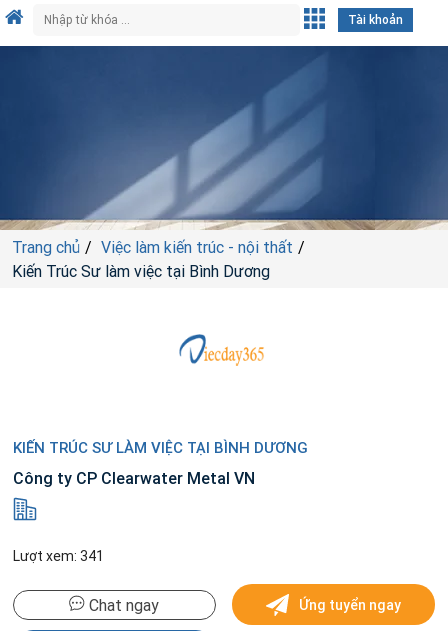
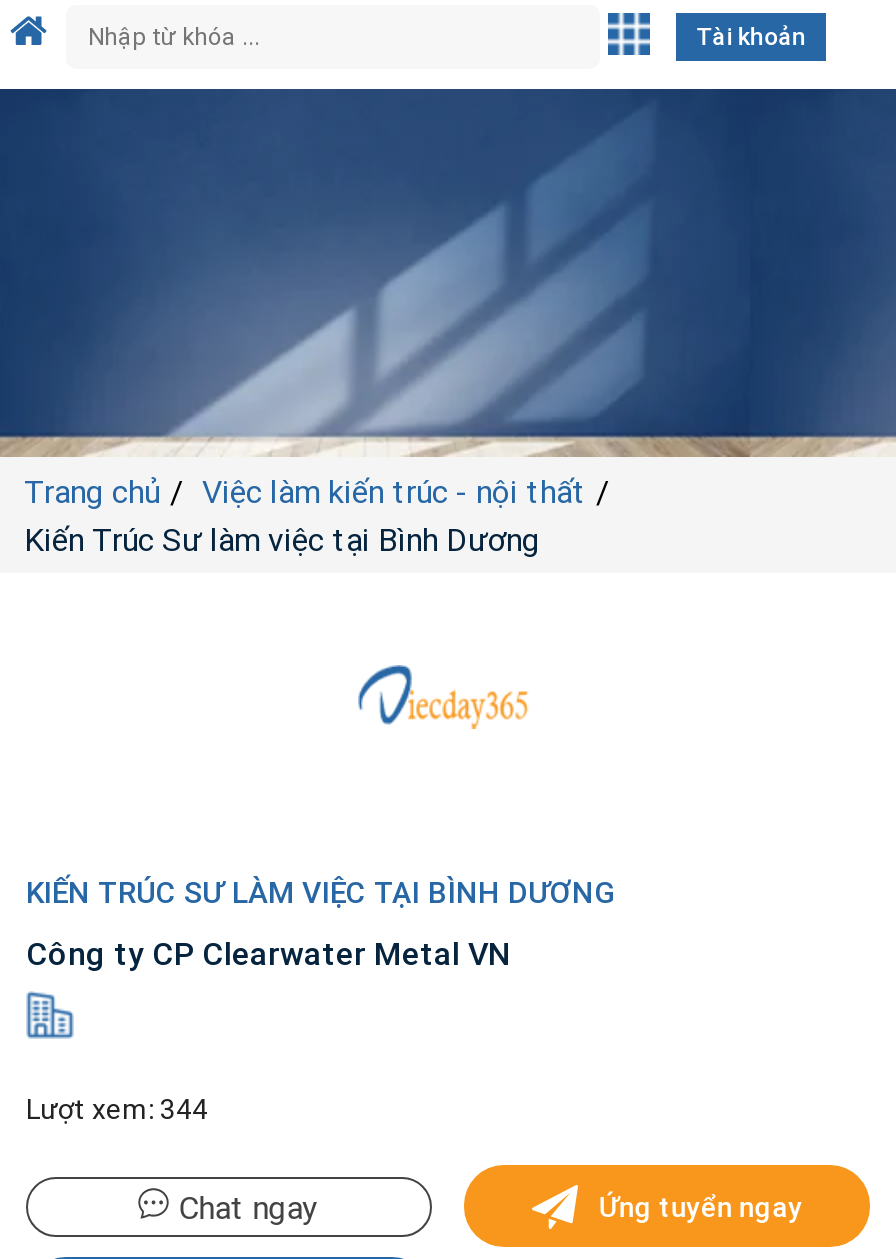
- Lượt xem: 341
+ Lượt xem: 344
